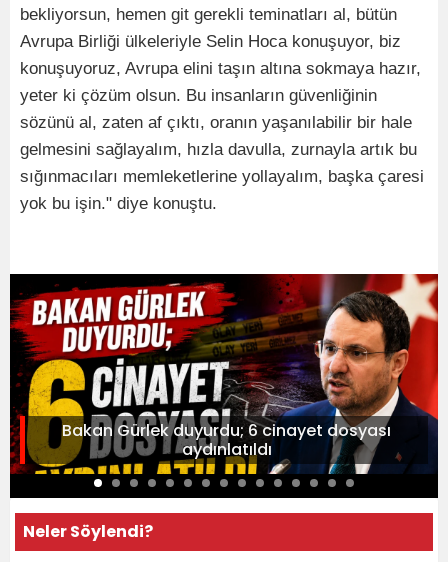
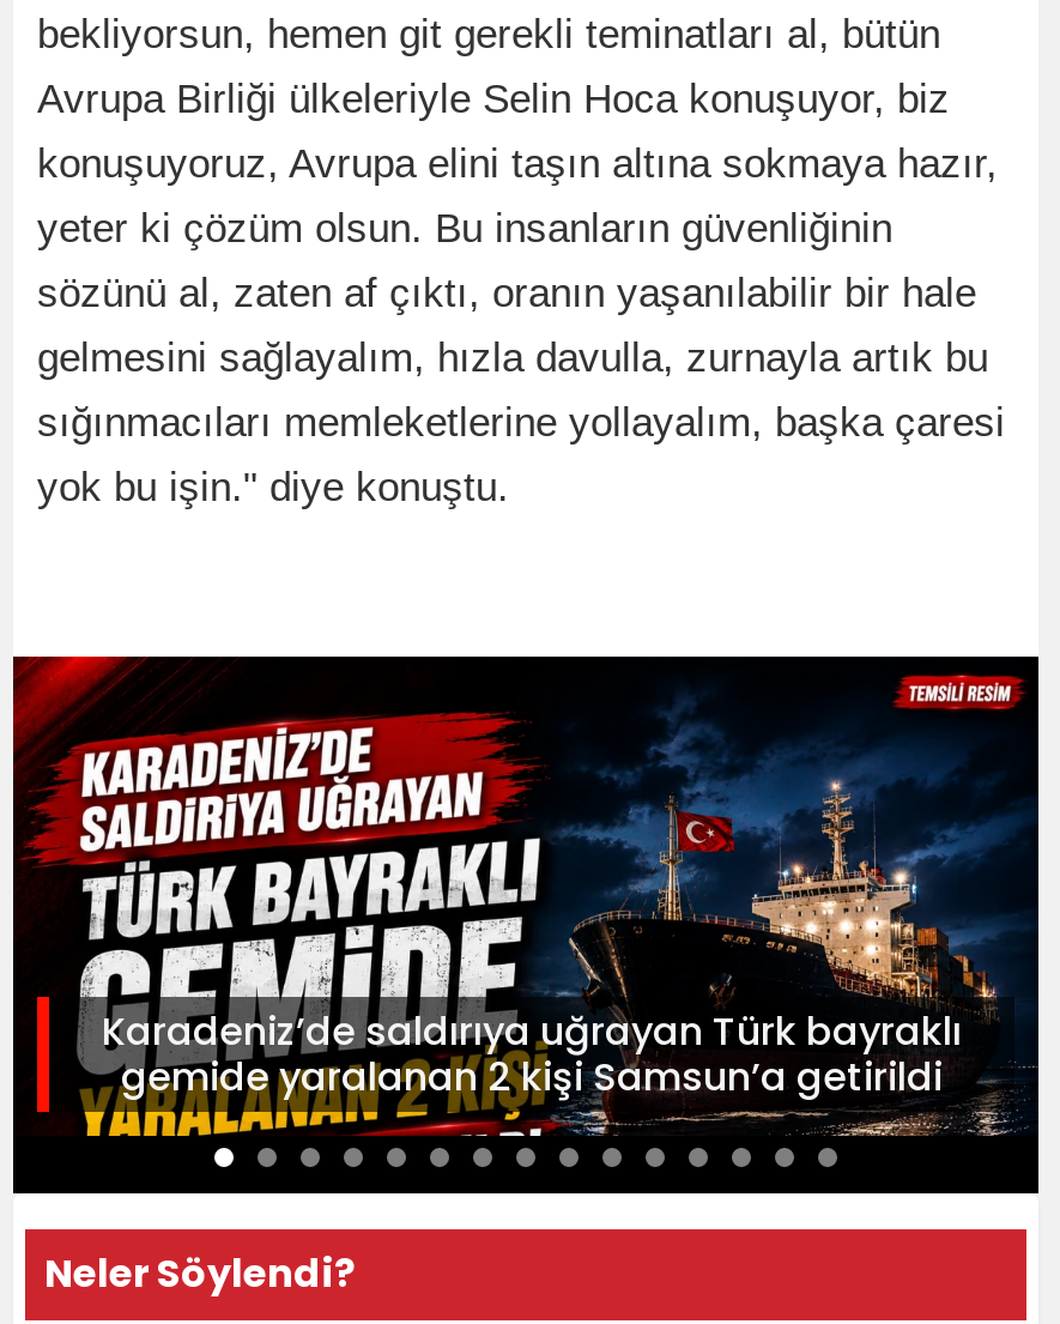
- [image]
- Bakan Gürlek duyurdu; 6 cinayet dosyası
- aydınlatıldı
+ [image]
+ Karadeniz’de saldırıya uğrayan Türk bayraklı
+ gemide yaralanan 2 kişi Samsun’a getirildi
